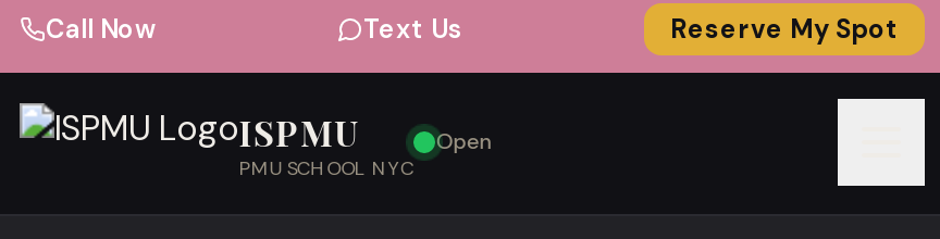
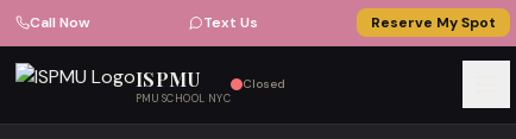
- Open
+ Closed
